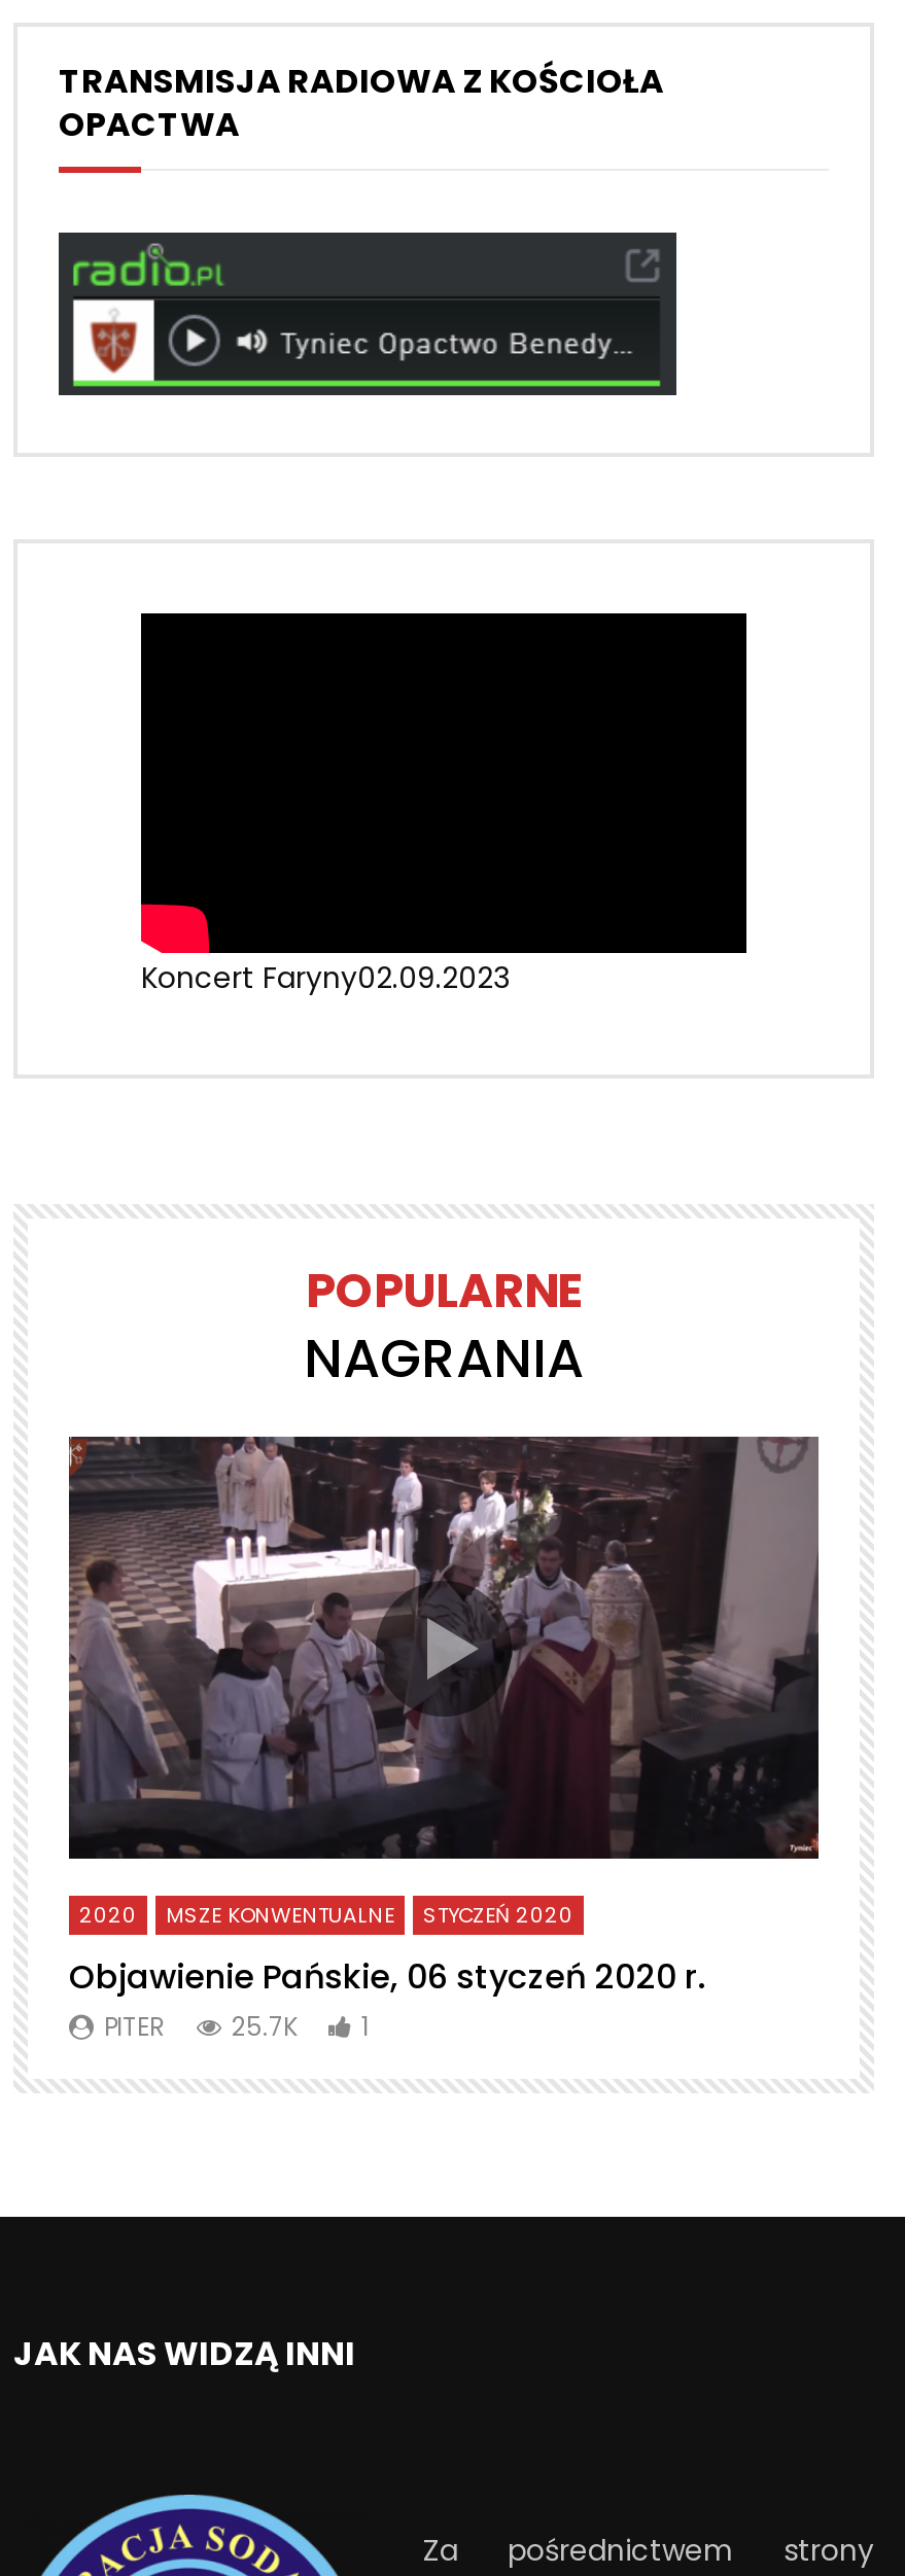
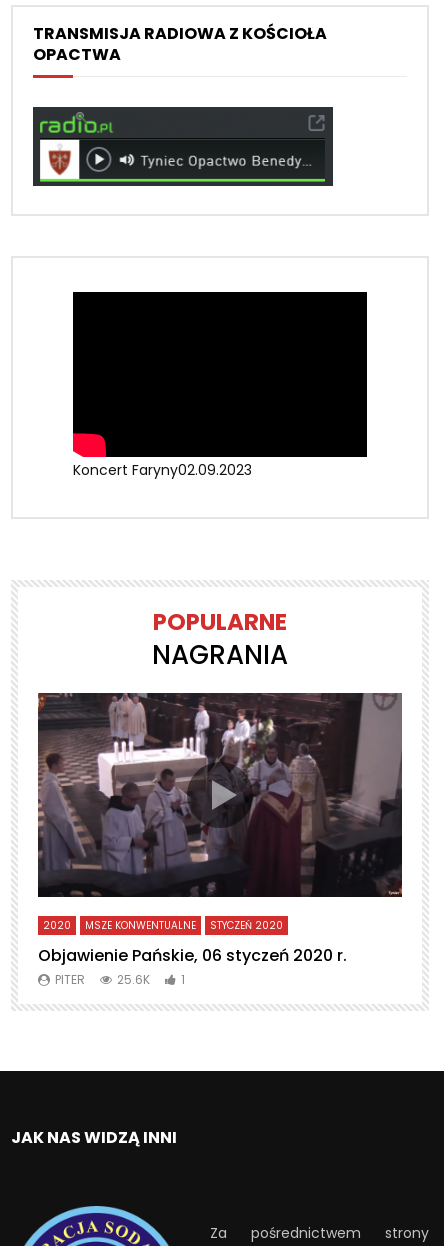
- PITER 25.7K 1
+ PITER 25.6K 1
